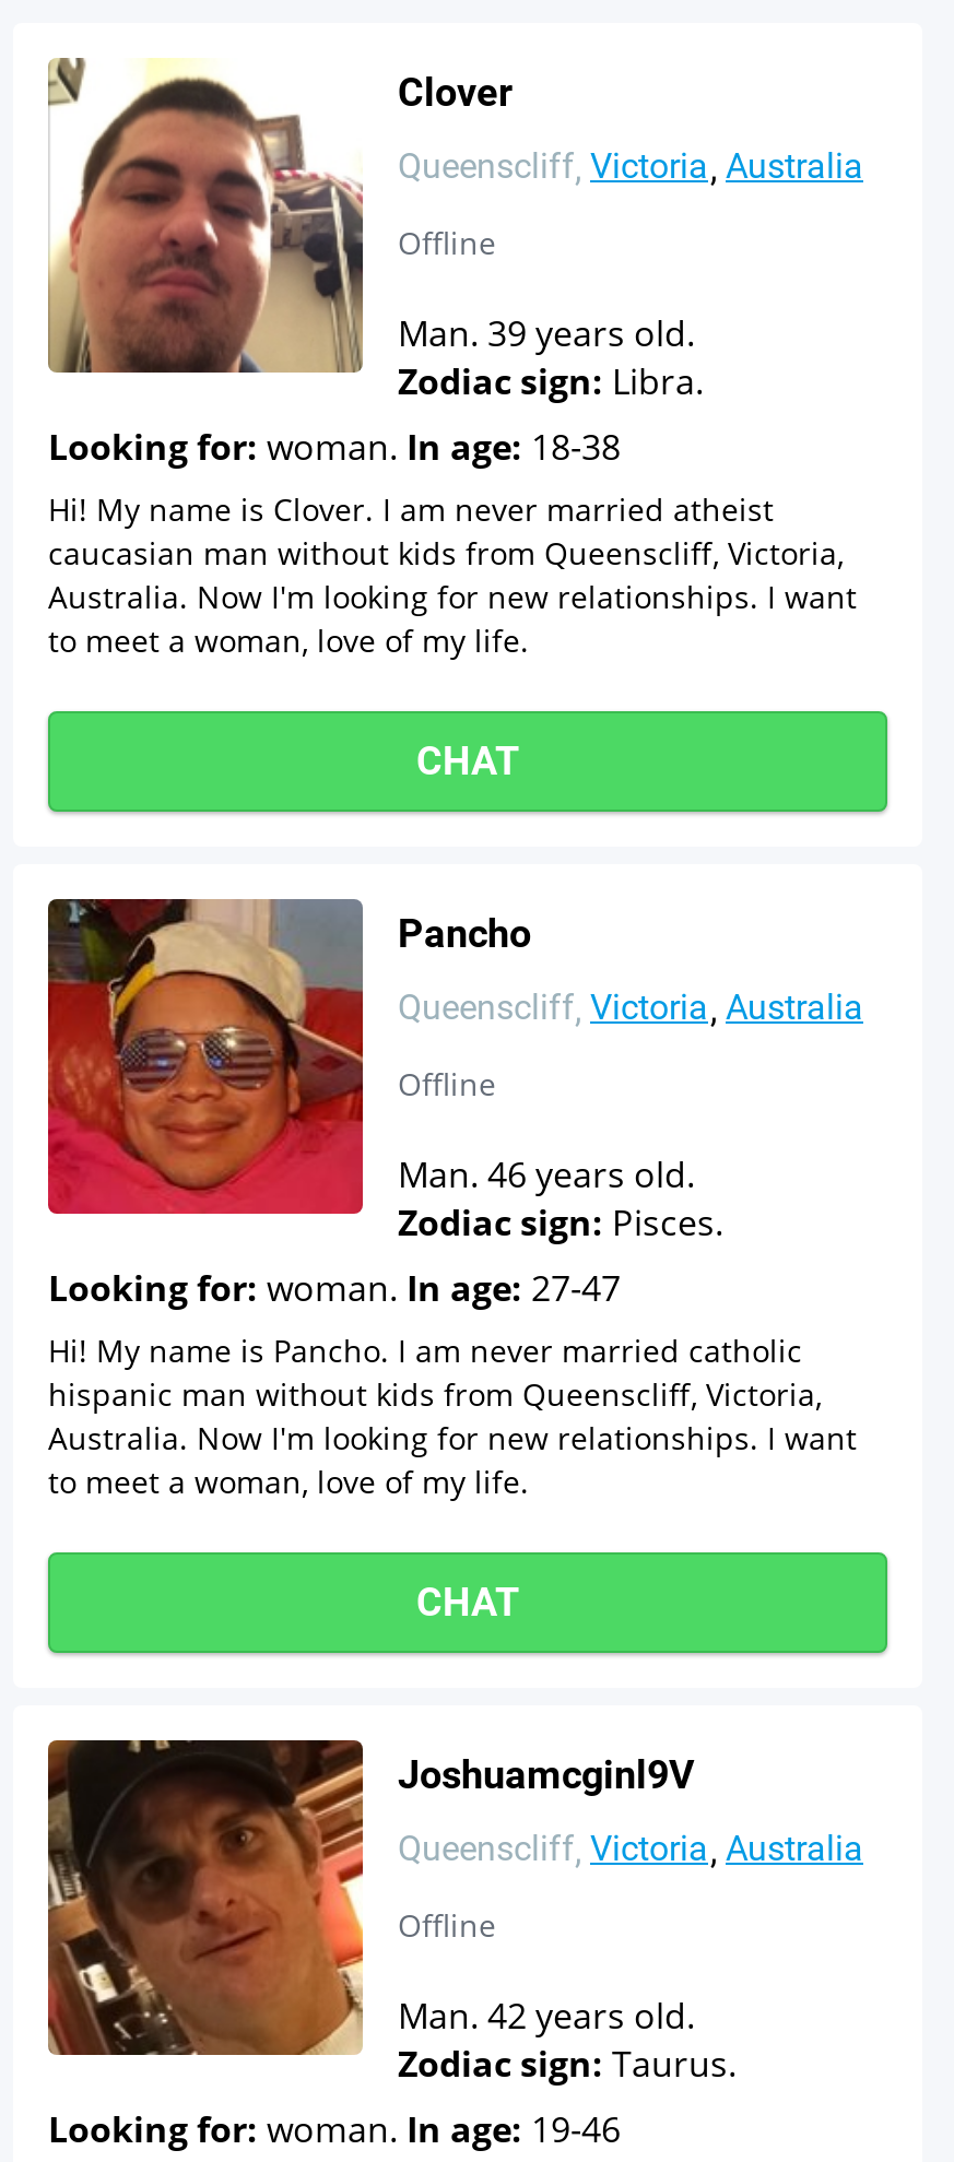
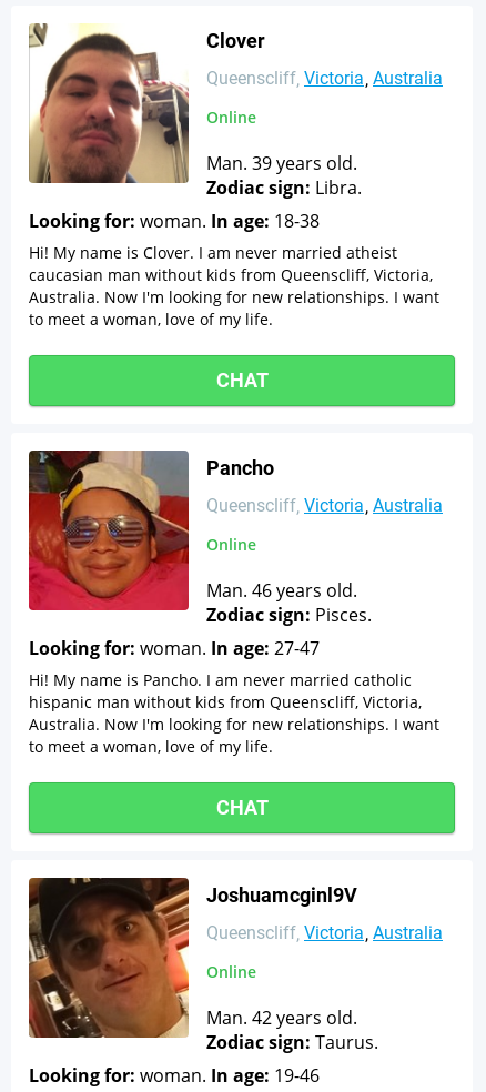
- Offline
+ Online

- Offline
+ Online

- Offline
+ Online
